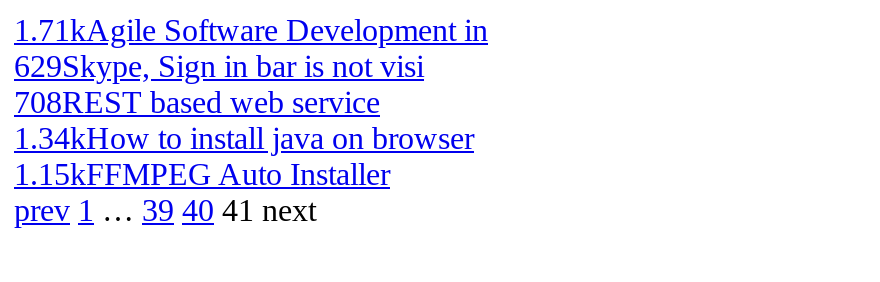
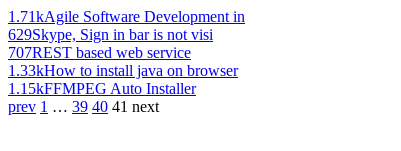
- 708REST based web service
+ 707REST based web service

- 1.34kHow to install java on browser
+ 1.33kHow to install java on browser
